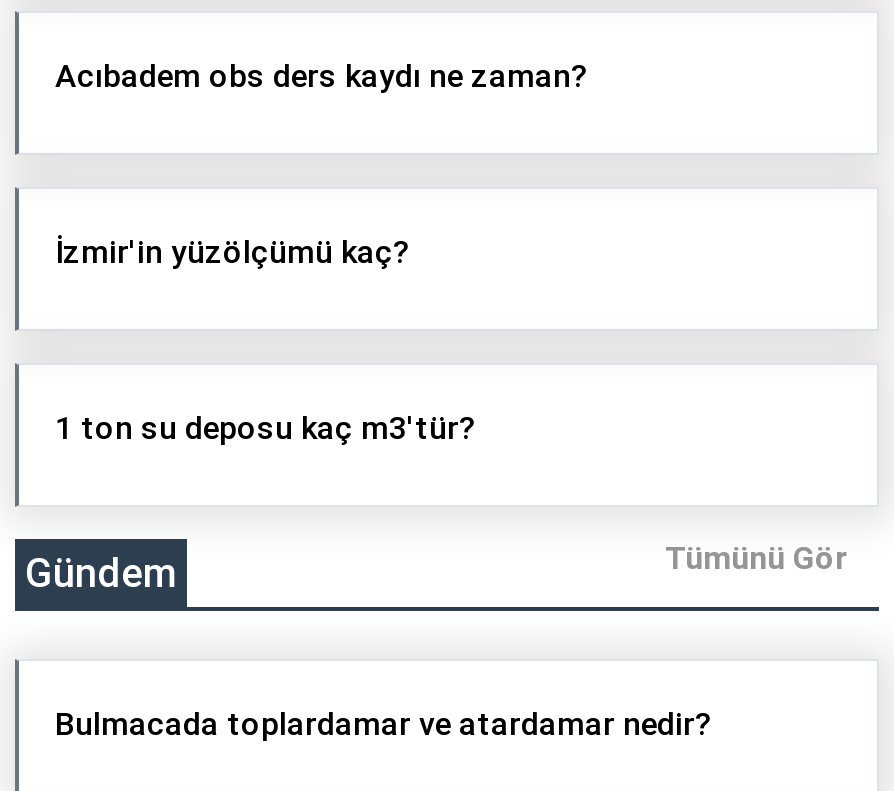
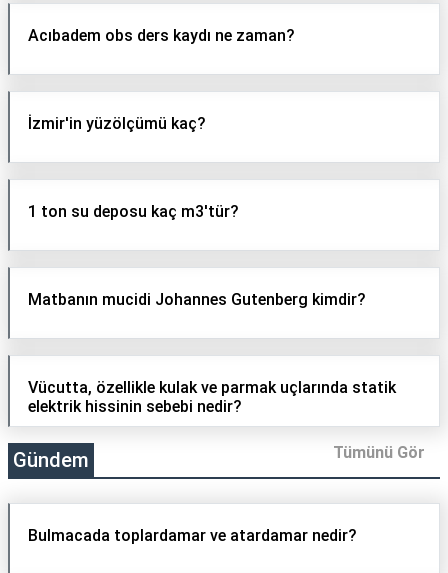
+ Matbanın mucidi Johannes Gutenberg kimdir?

+ Vücutta, özellikle kulak ve parmak uçlarında statik
+ elektrik hissinin sebebi nedir?
